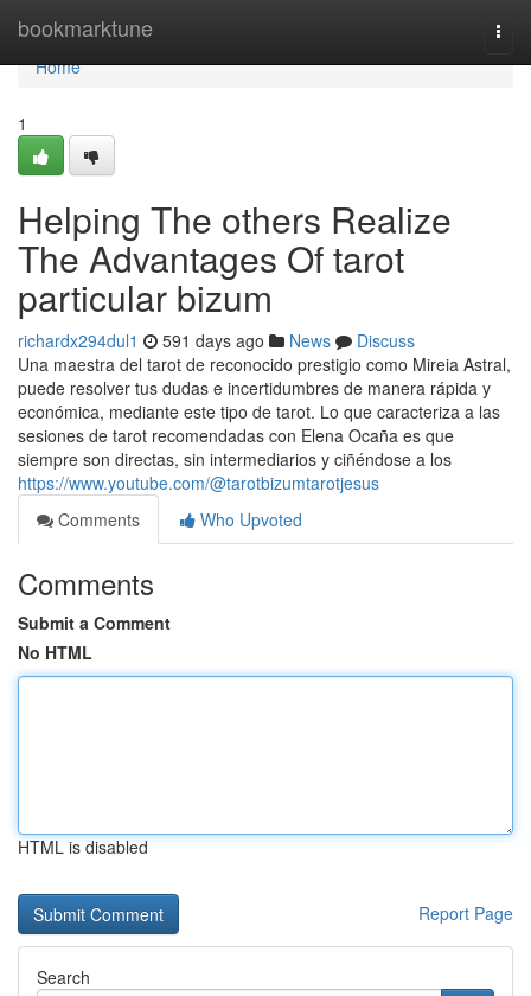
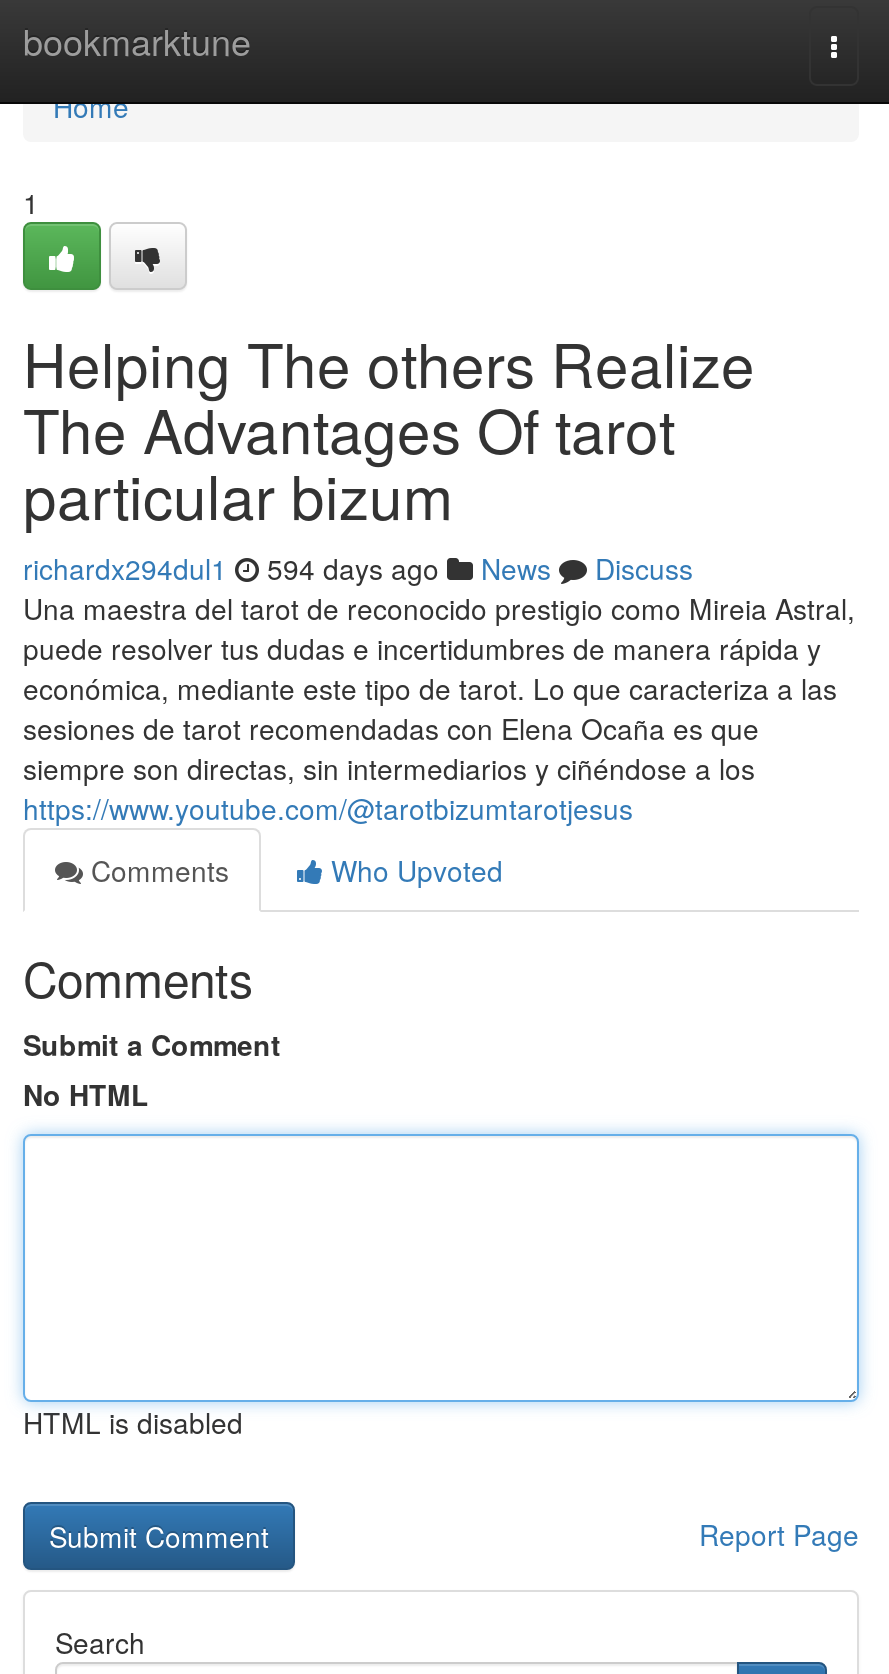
- richardx294dul1 591 days ago News Discuss
+ richardx294dul1 594 days ago News Discuss
